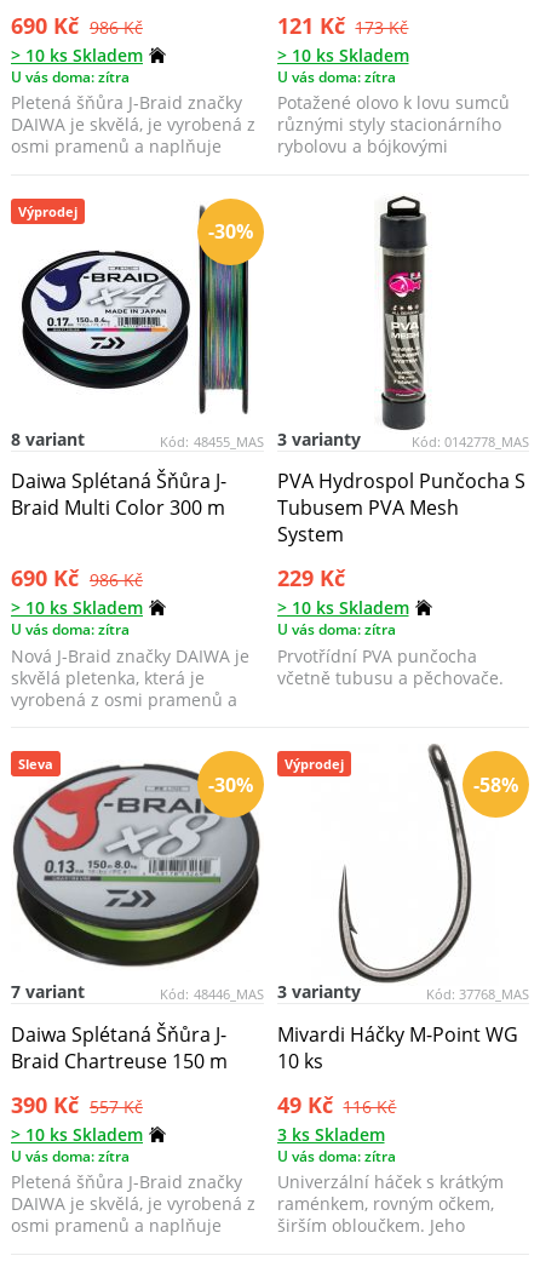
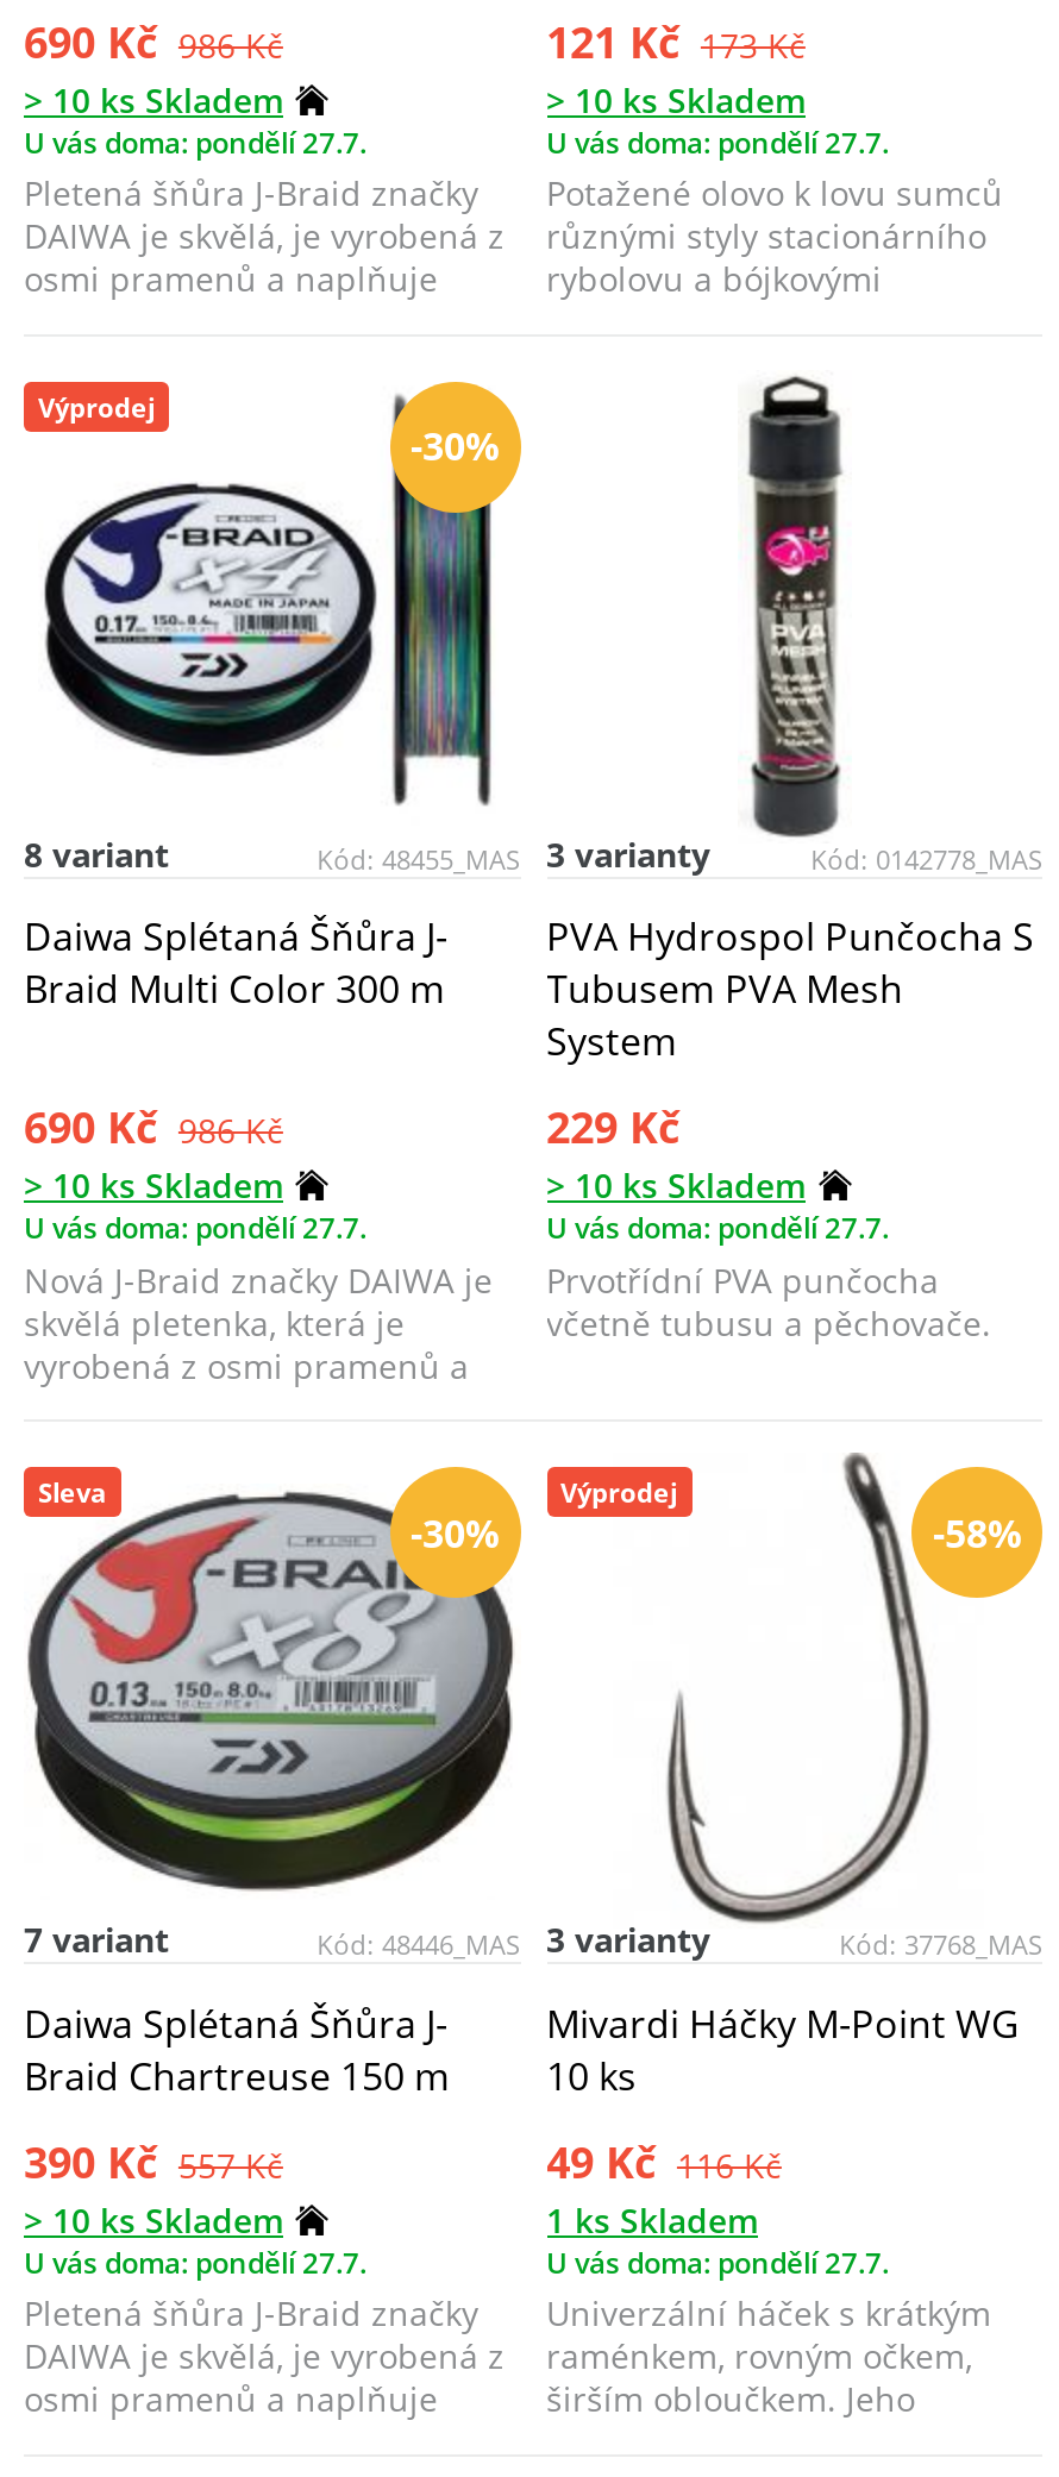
- U vás doma: zítra
+ U vás doma: pondělí 27.7.

- U vás doma: zítra
+ U vás doma: pondělí 27.7.

- U vás doma: zítra
+ U vás doma: pondělí 27.7.

- U vás doma: zítra
+ U vás doma: pondělí 27.7.

- 3 ks Skladem
- U vás doma: zítra
+ 1 ks Skladem
+ U vás doma: pondělí 27.7.

- U vás doma: zítra
+ U vás doma: pondělí 27.7.
